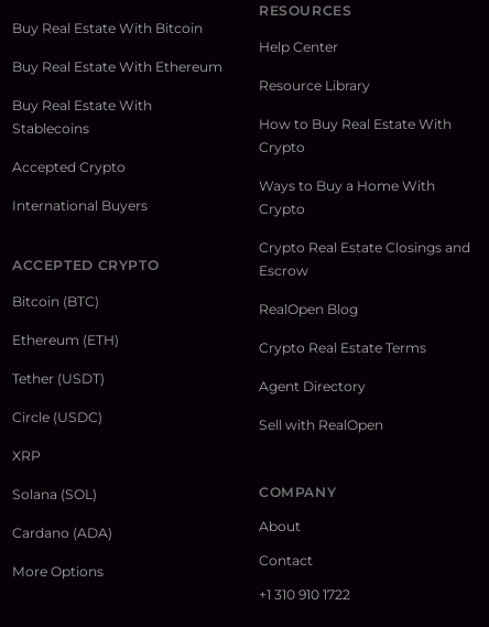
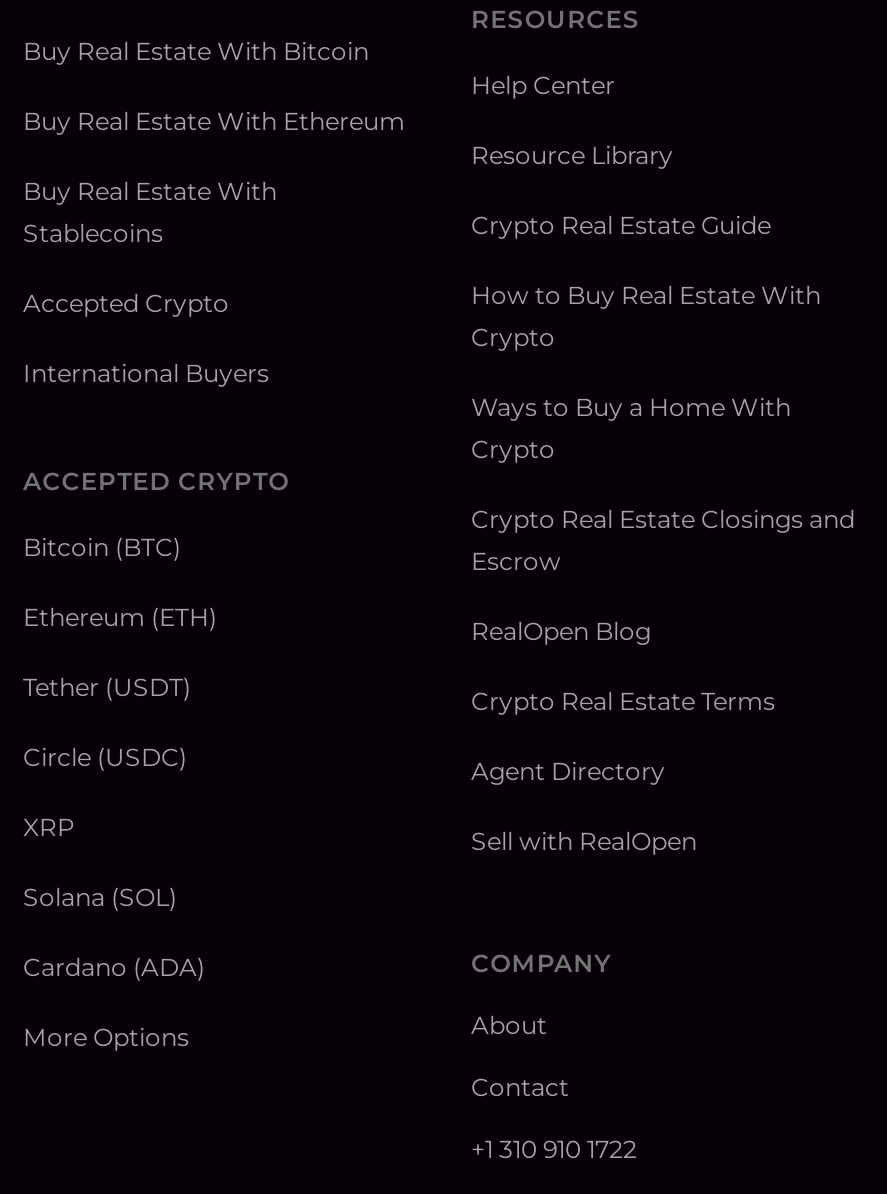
+ Crypto Real Estate Guide
